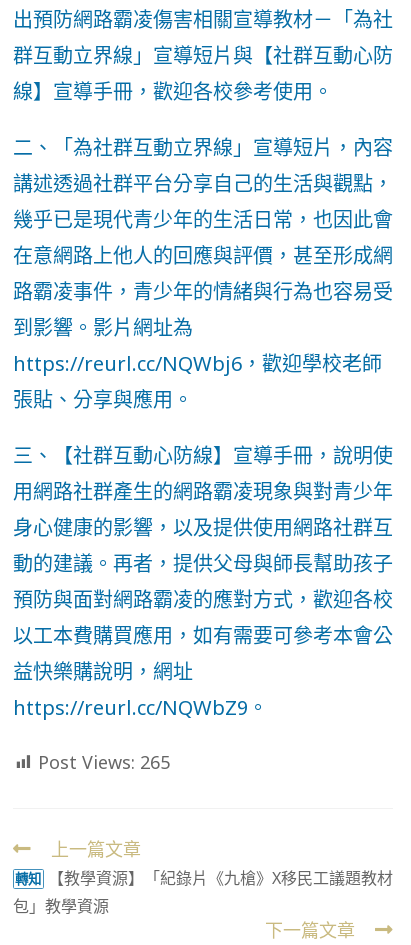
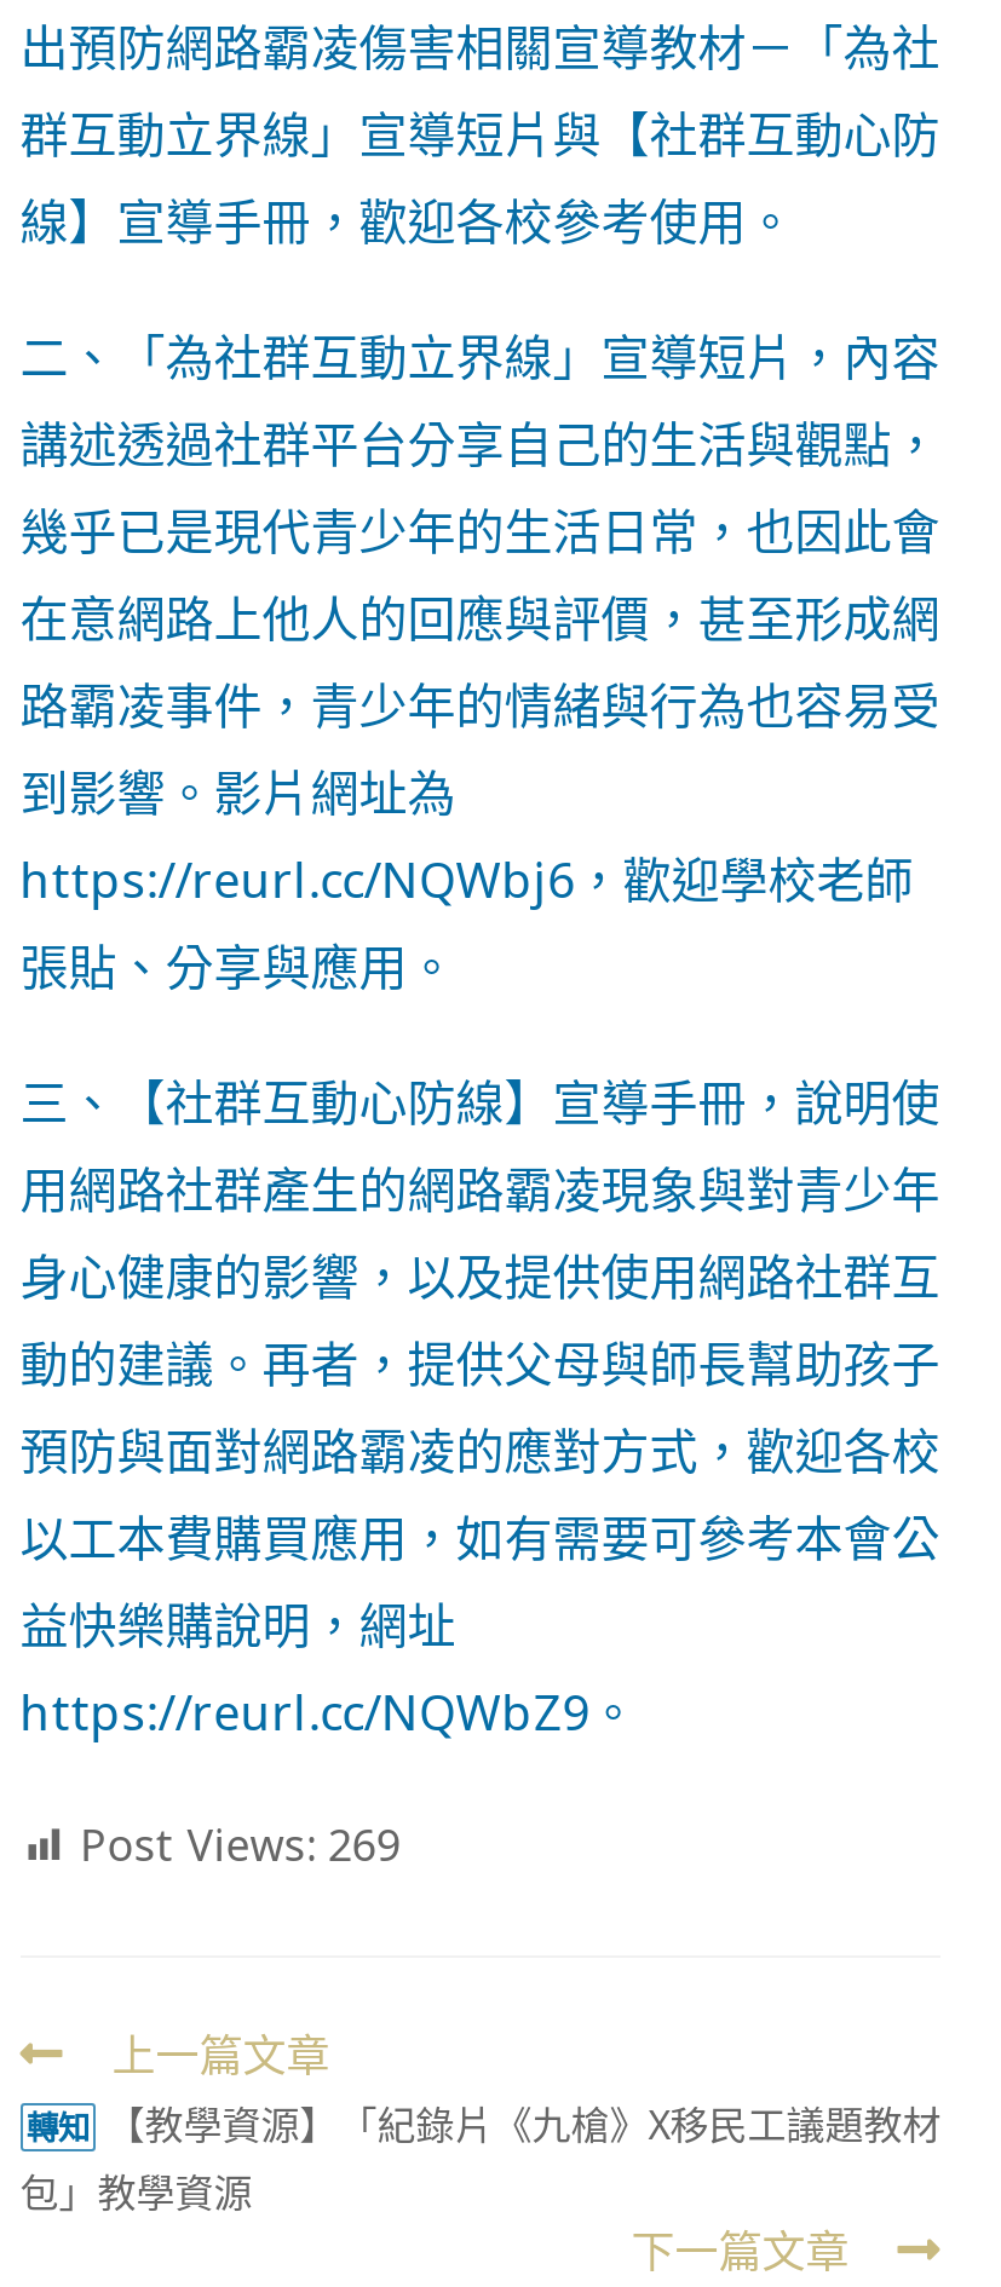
- Post Views: 265
+ Post Views: 269
